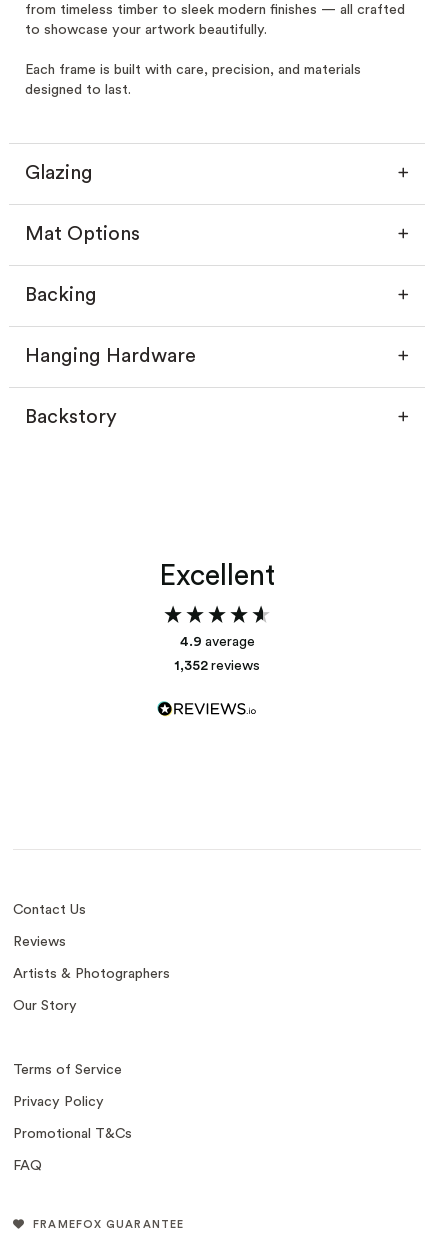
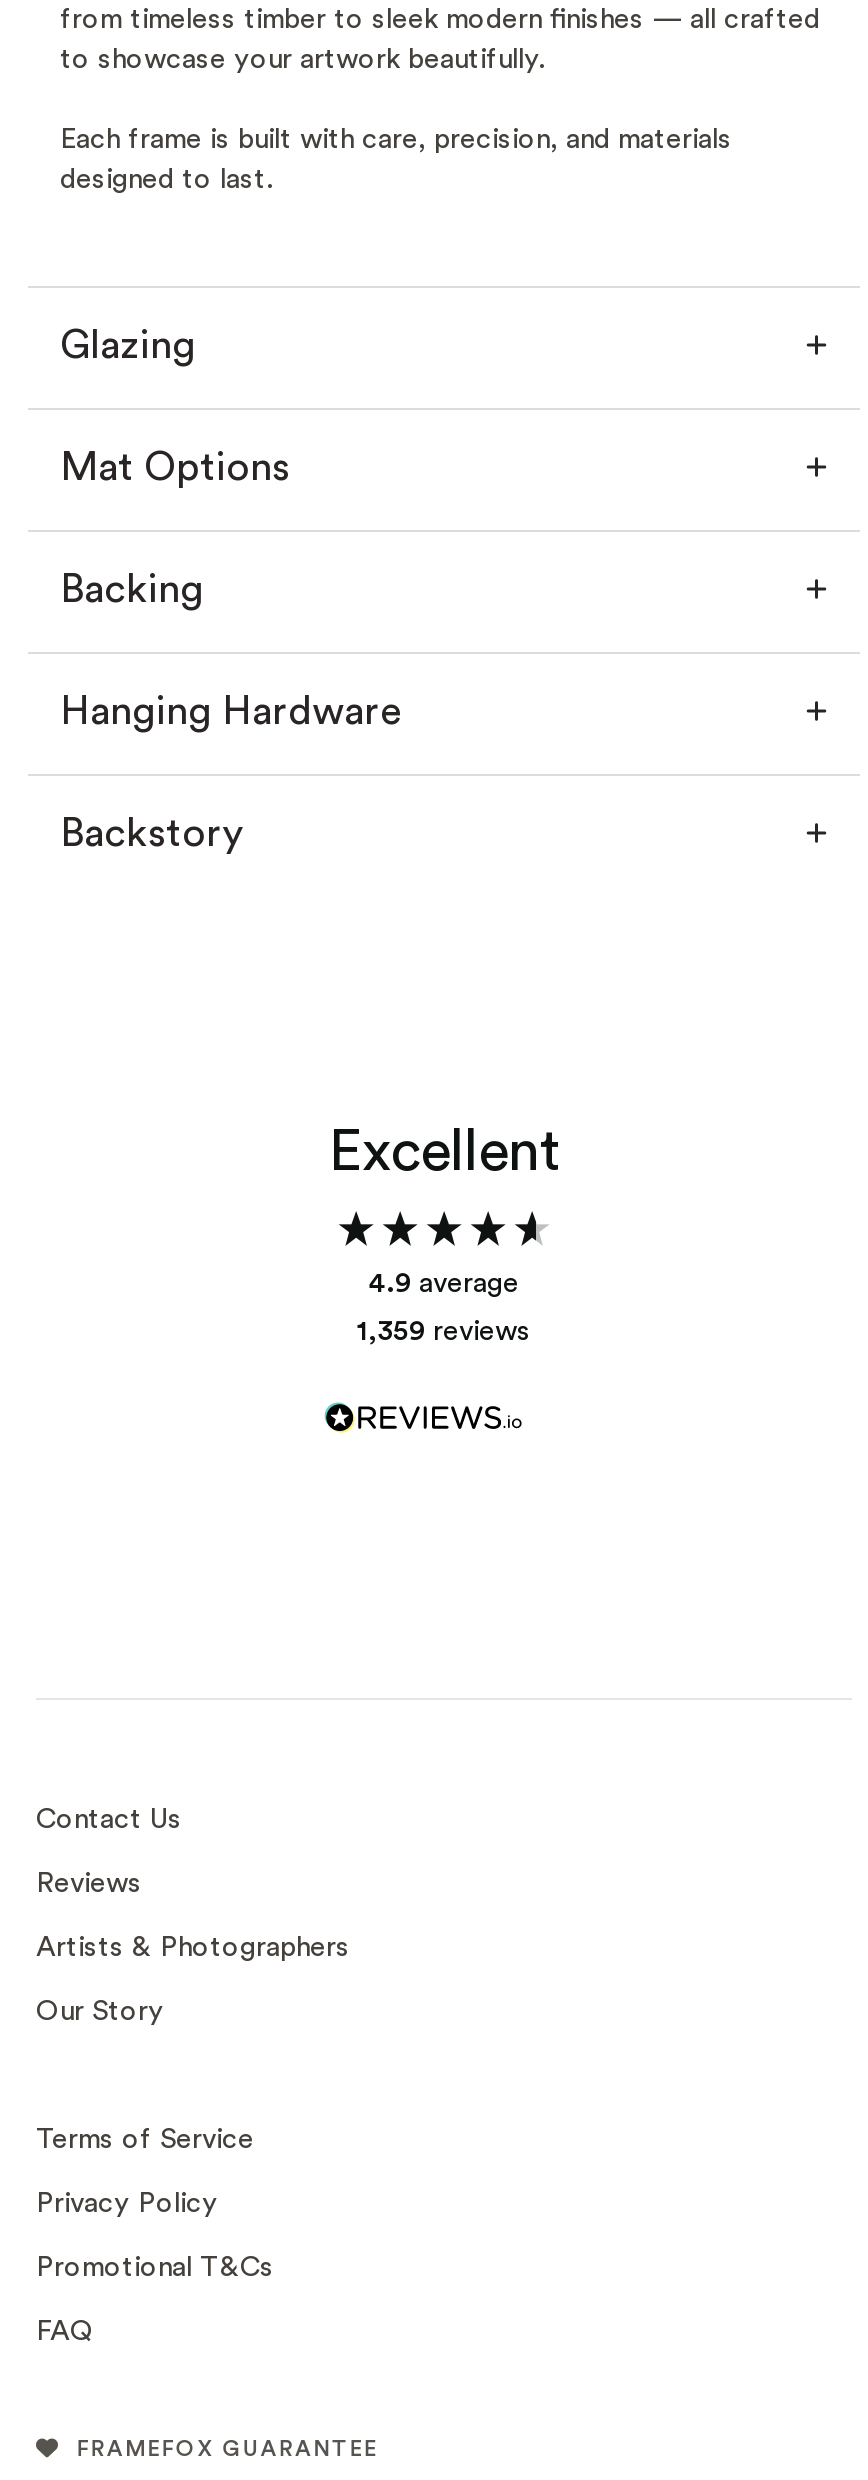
- 1,352 reviews
+ 1,359 reviews
